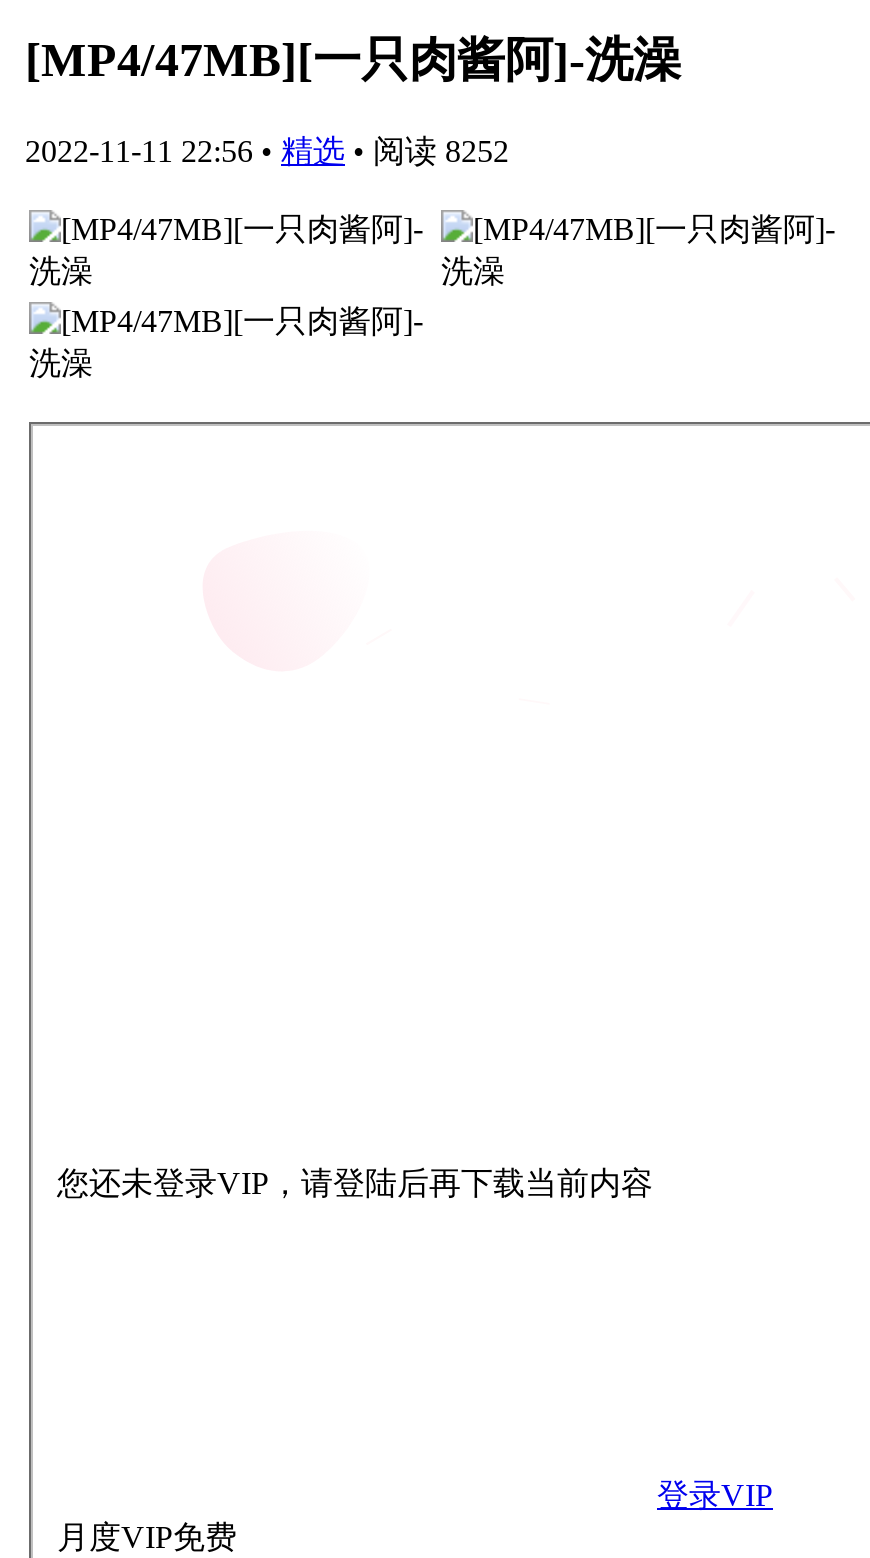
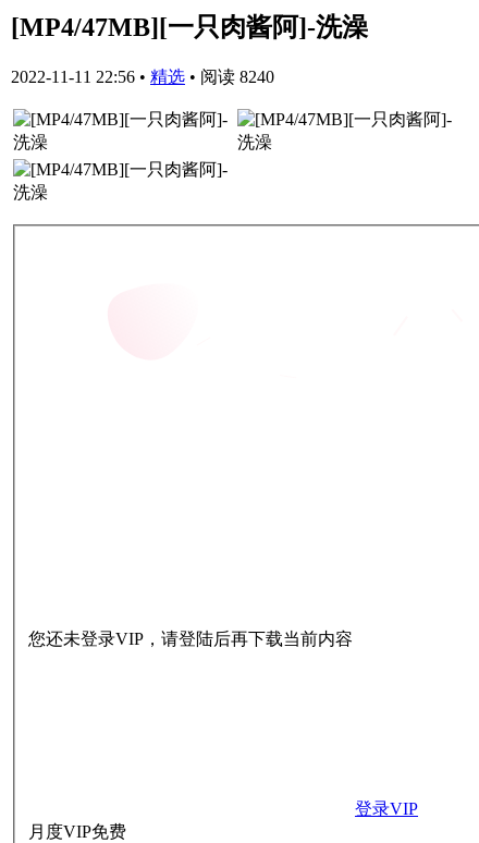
- 2022-11-11 22:56 • 精选 • 阅读 8252
+ 2022-11-11 22:56 • 精选 • 阅读 8240
